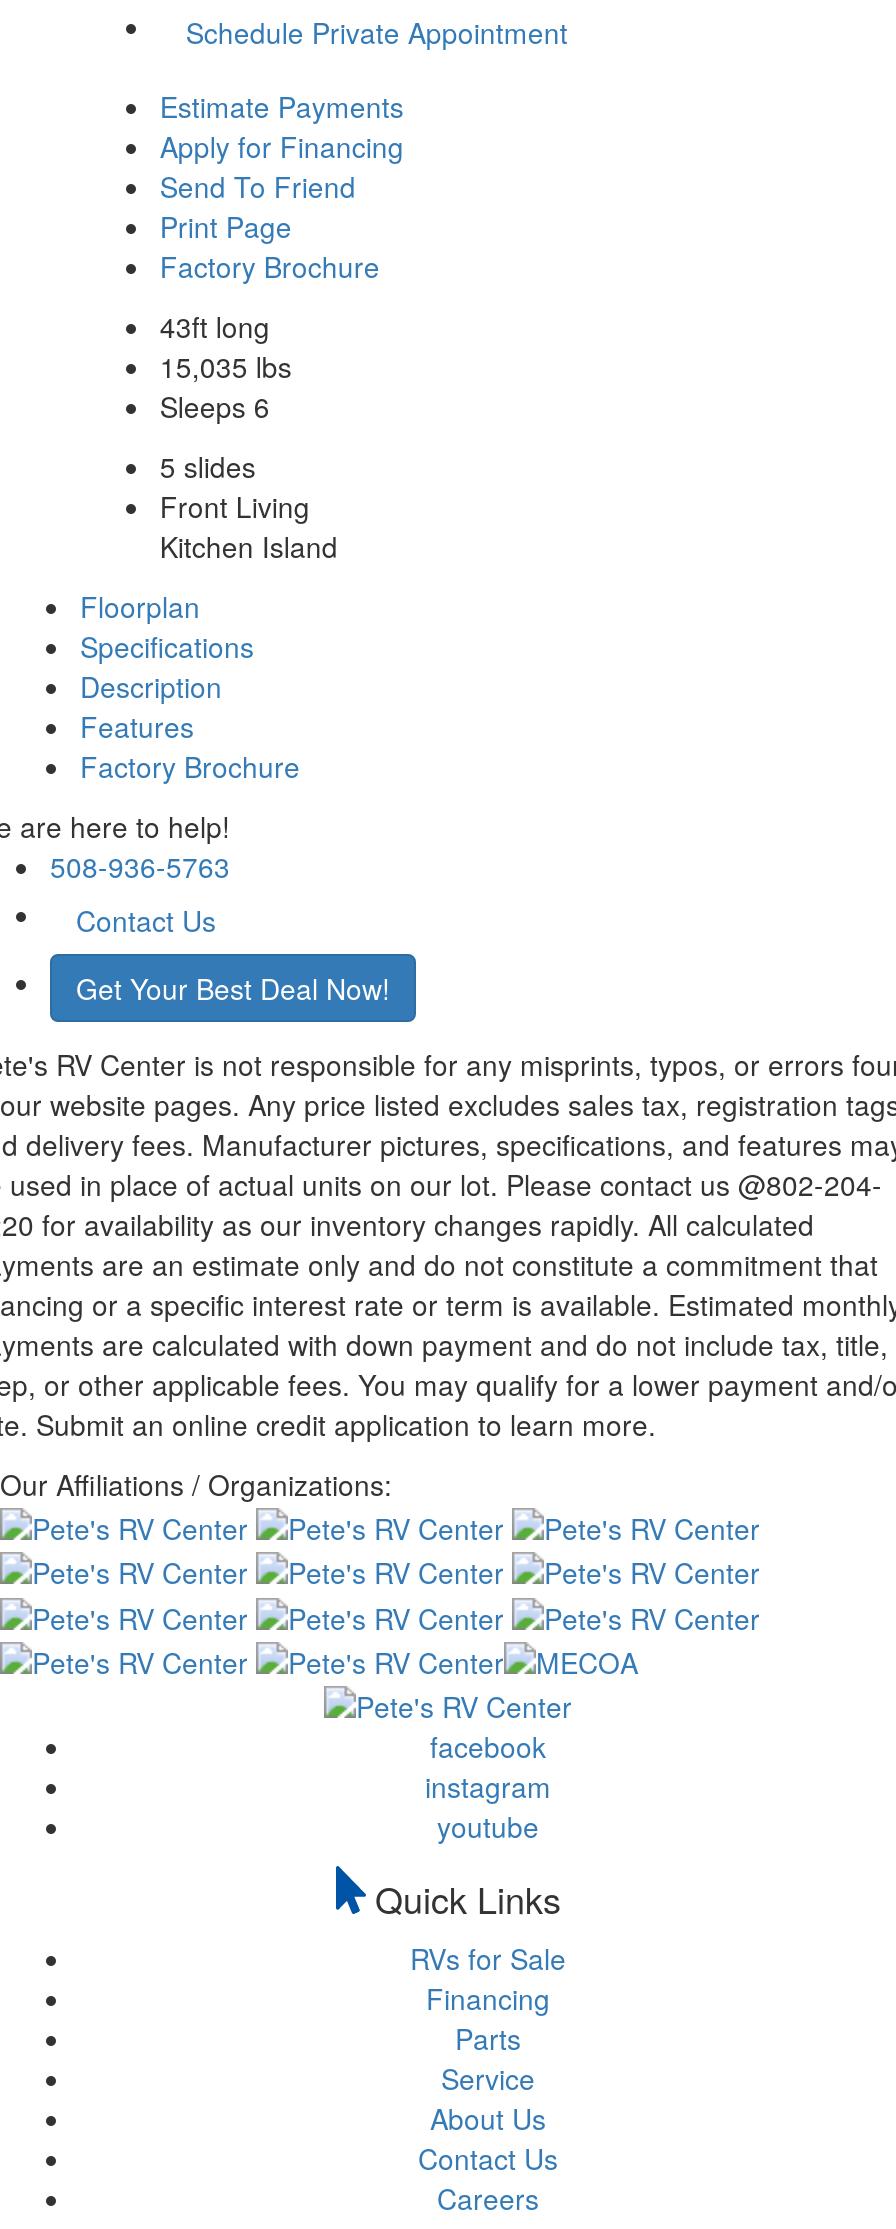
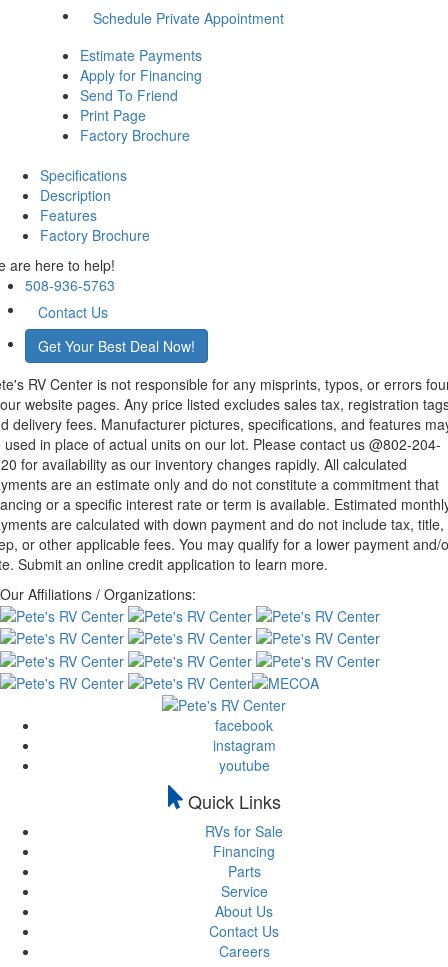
- 43ft long
- 15,035 lbs
- Sleeps 6
- 5 slides
- Front Living
- Kitchen Island
- Floorplan
